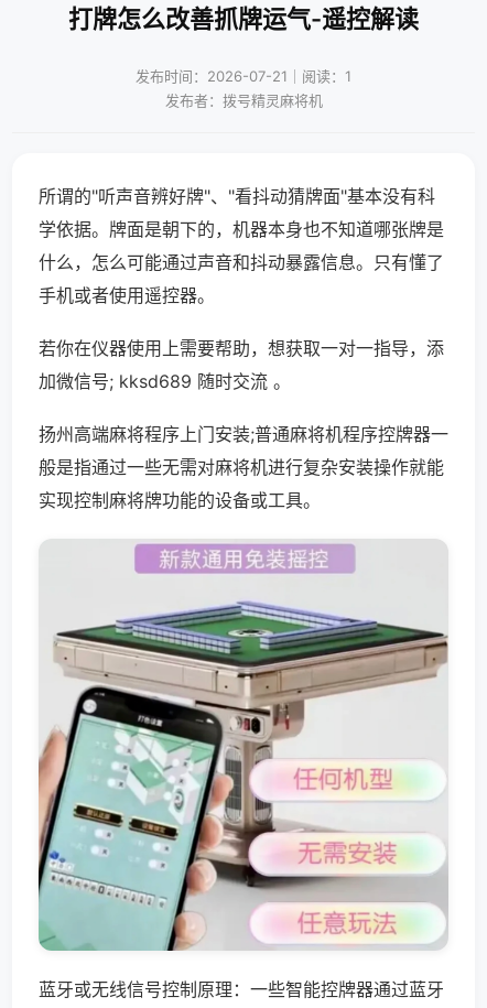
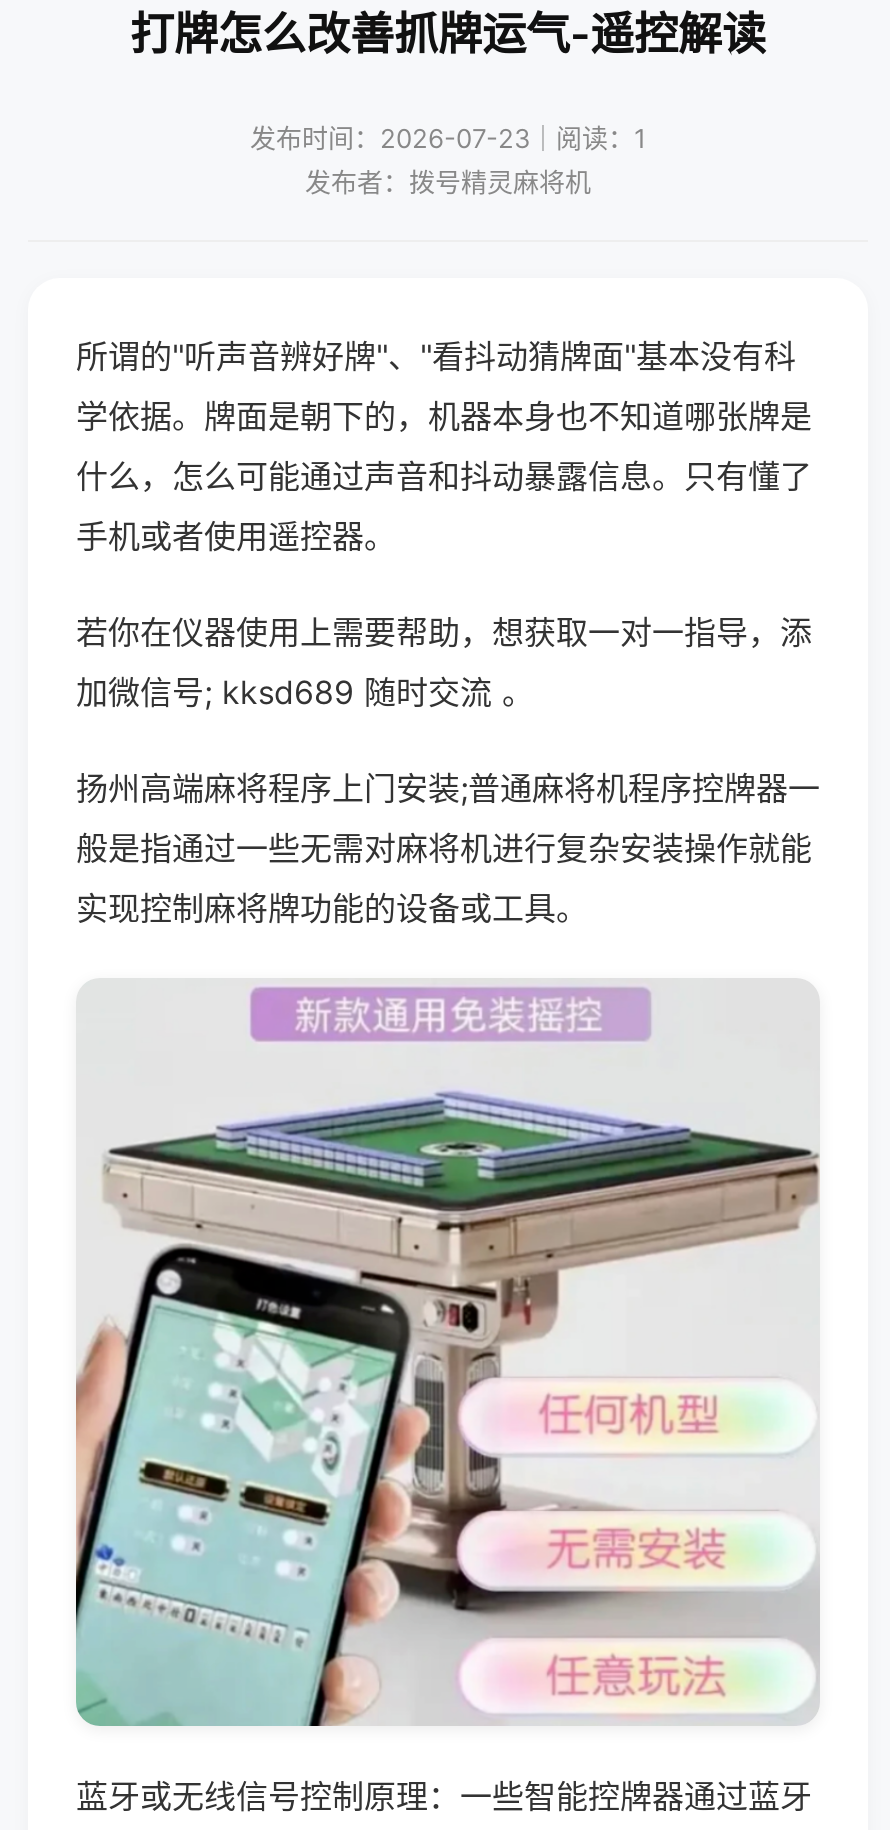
- 发布时间：2026-07-21｜阅读：1
+ 发布时间：2026-07-23｜阅读：1
